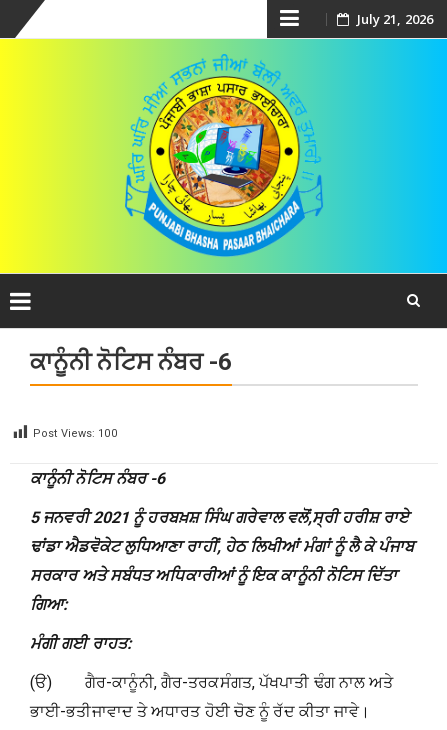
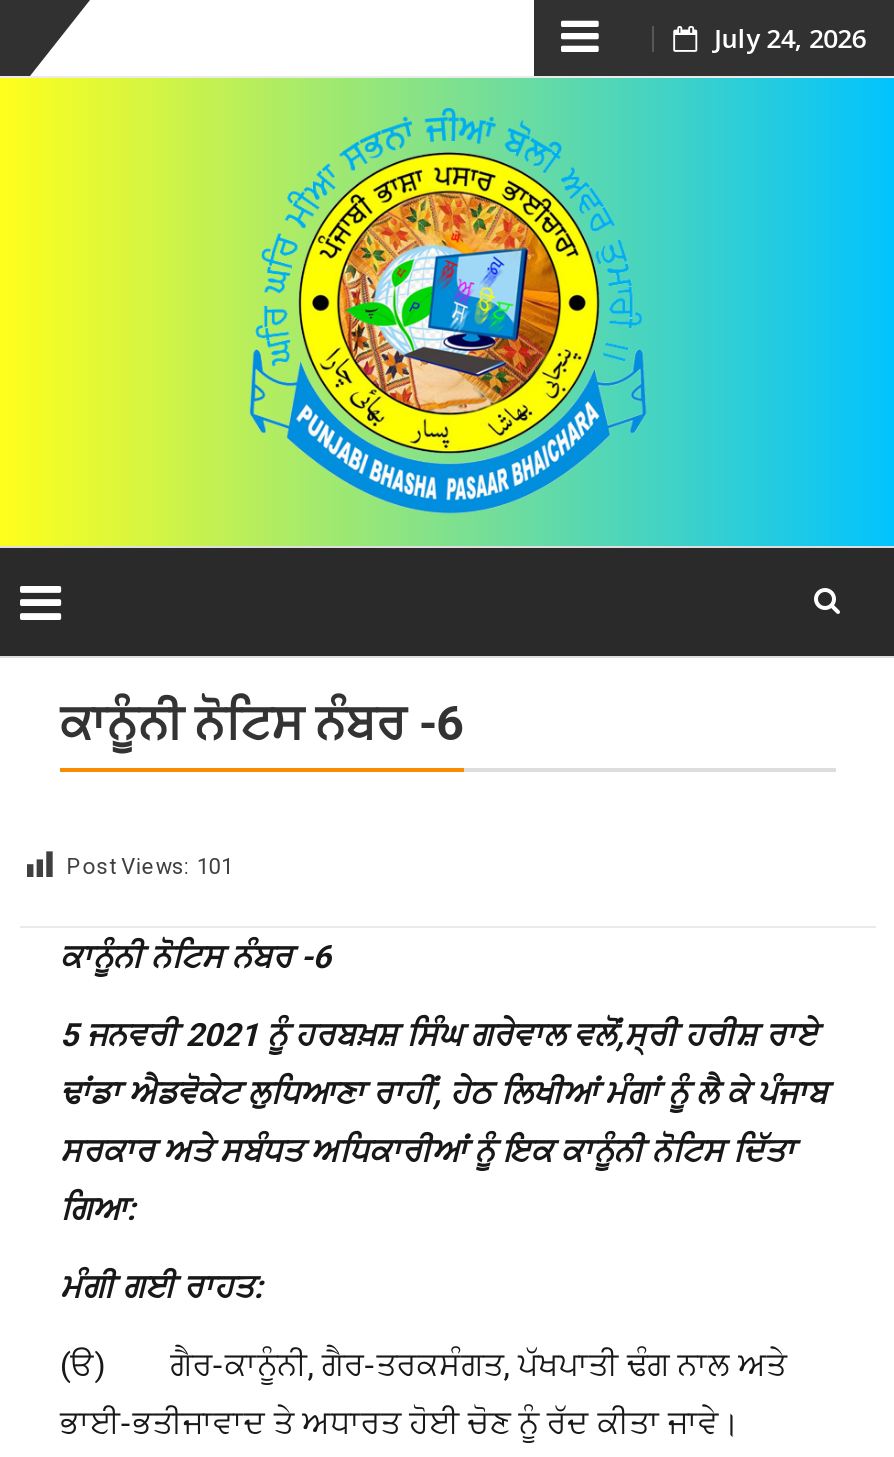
- July 21, 2026
+ July 24, 2026

- Post Views: 100
+ Post Views: 101
